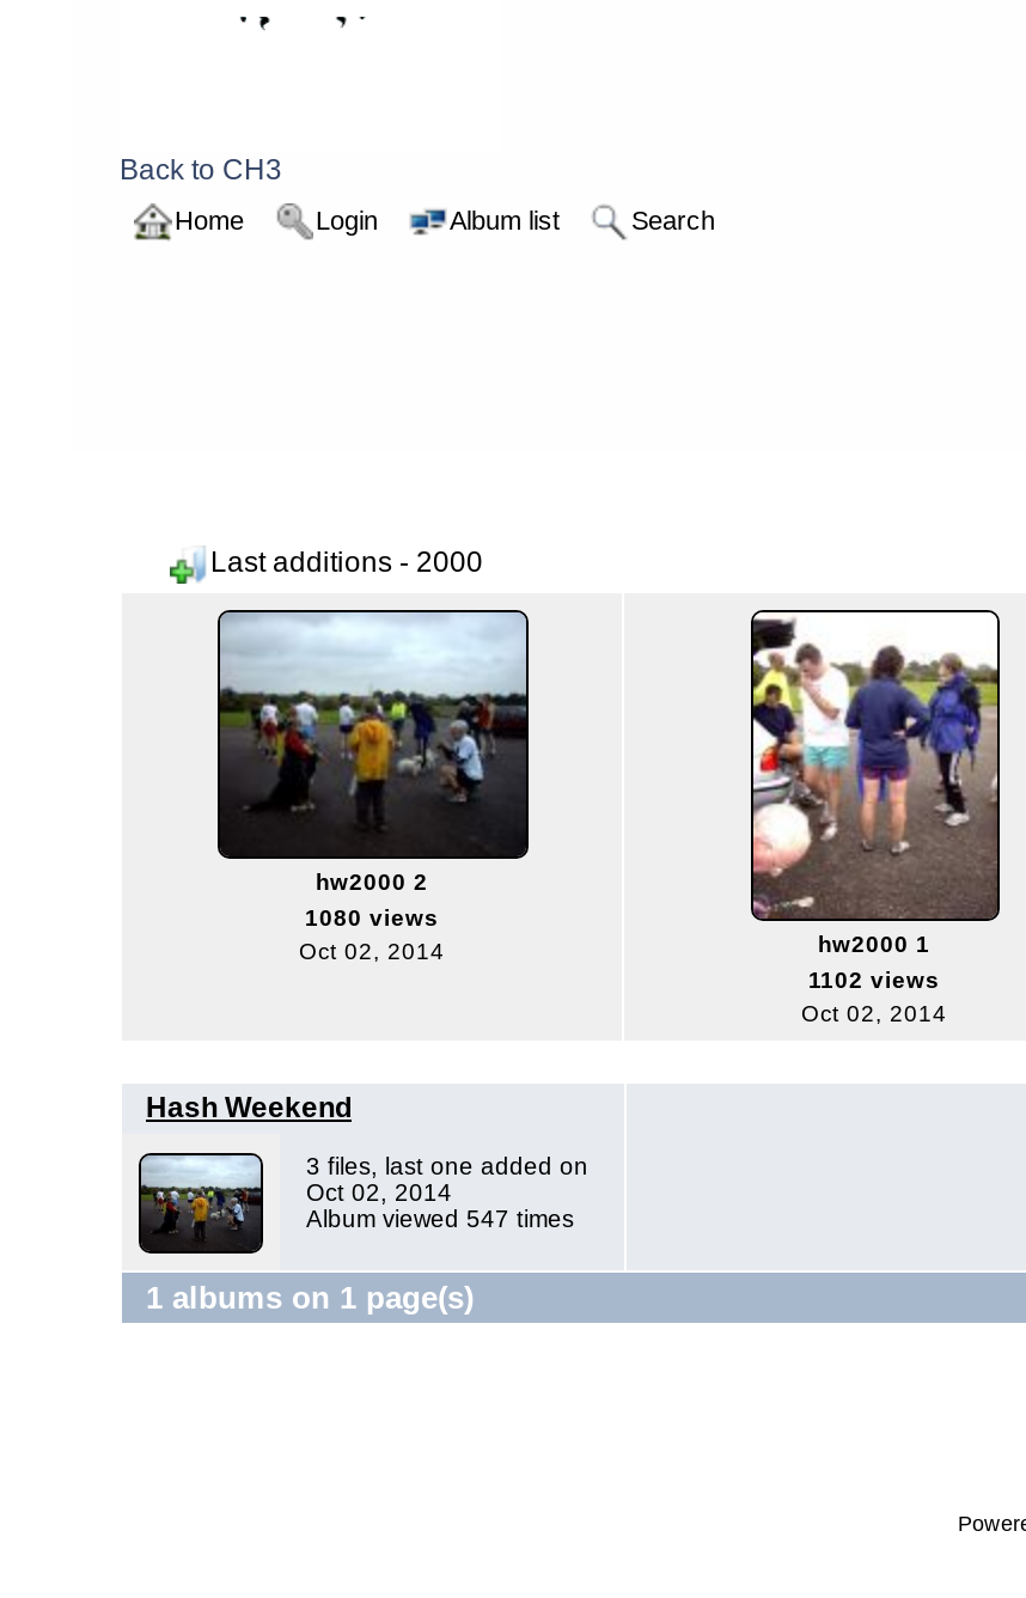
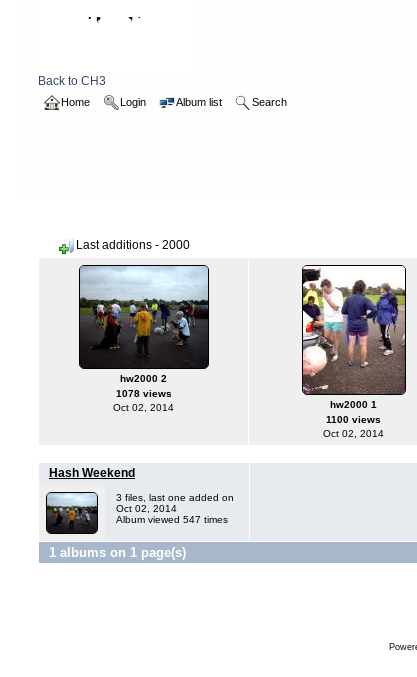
- 1080 views
+ 1078 views

- 1102 views
+ 1100 views
